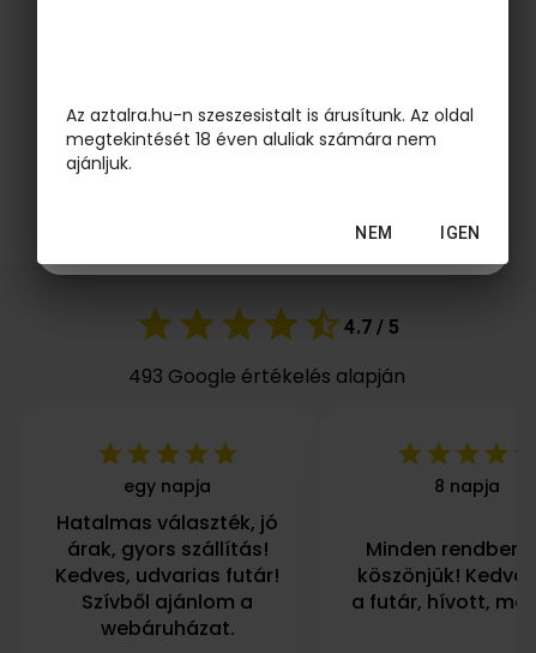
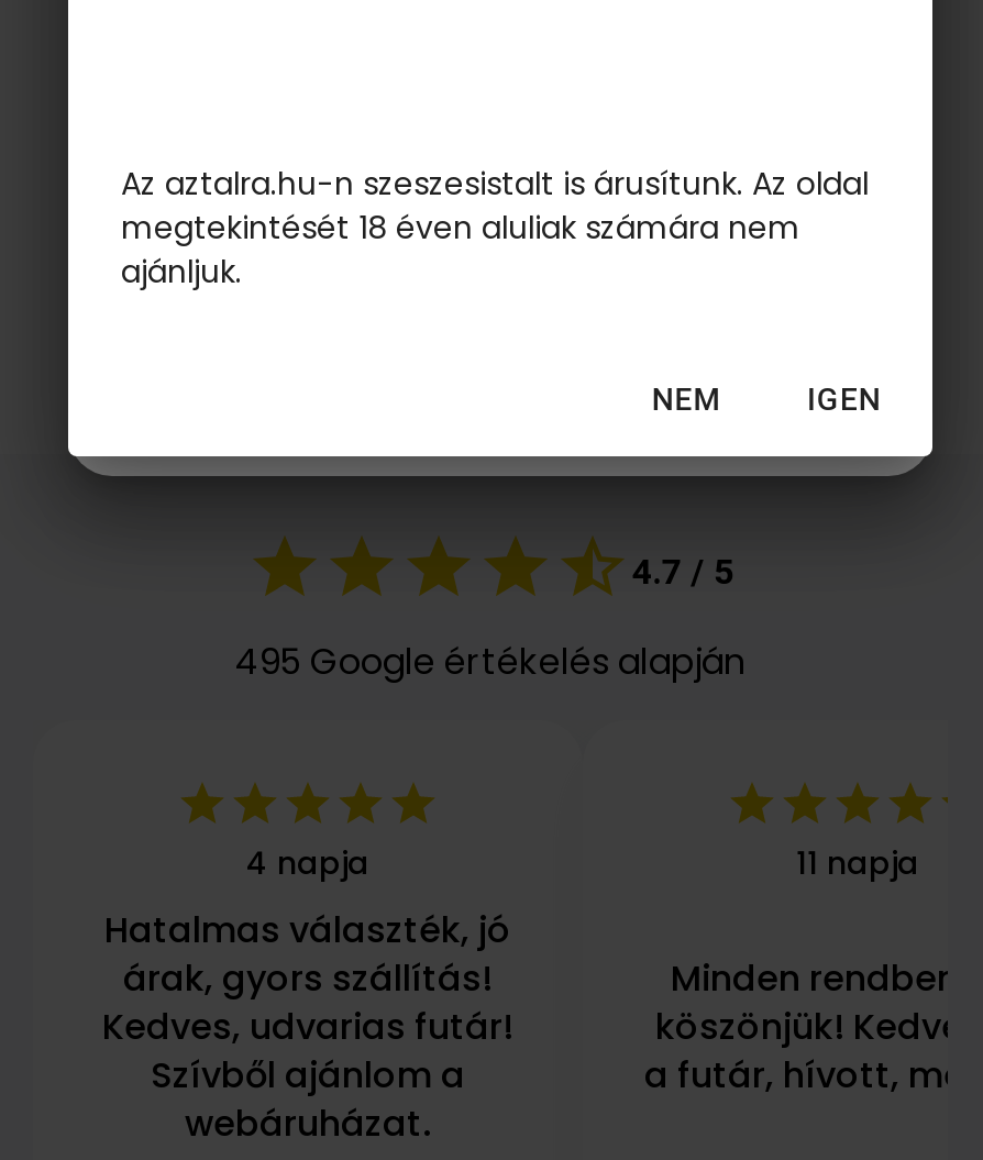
- 493 Google értékelés alapján
+ 495 Google értékelés alapján

- egy napja
+ 4 napja

- 8 napja
+ 11 napja
